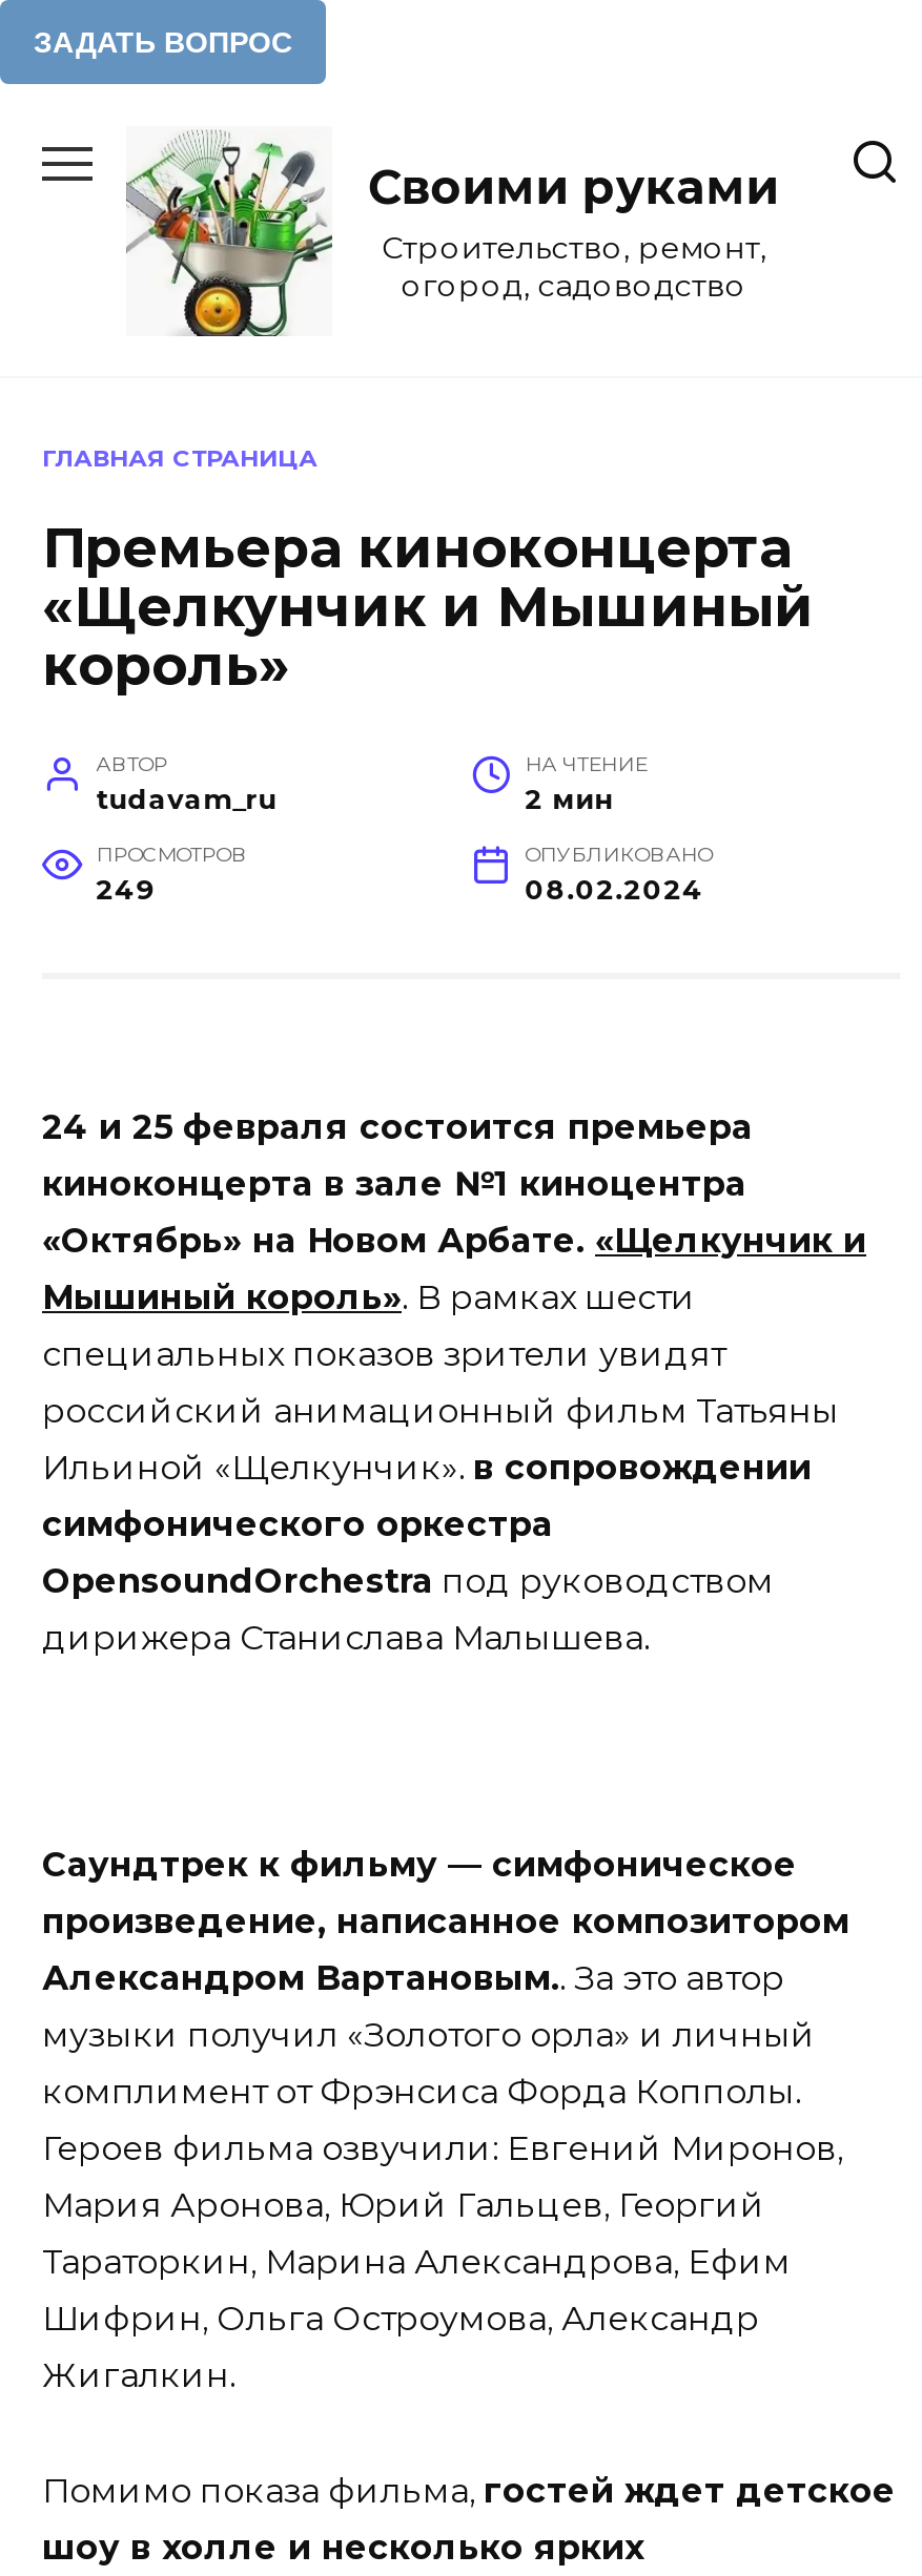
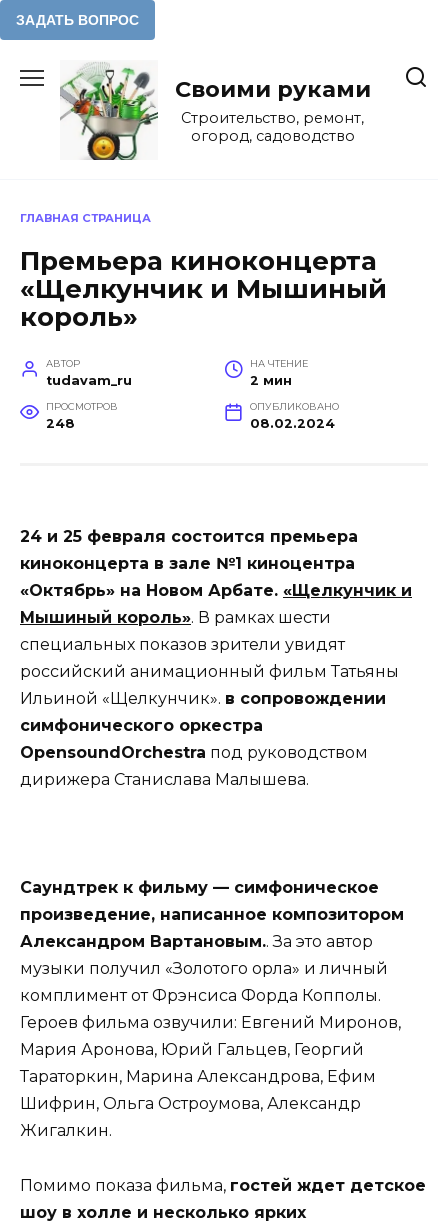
- 249
+ 248
